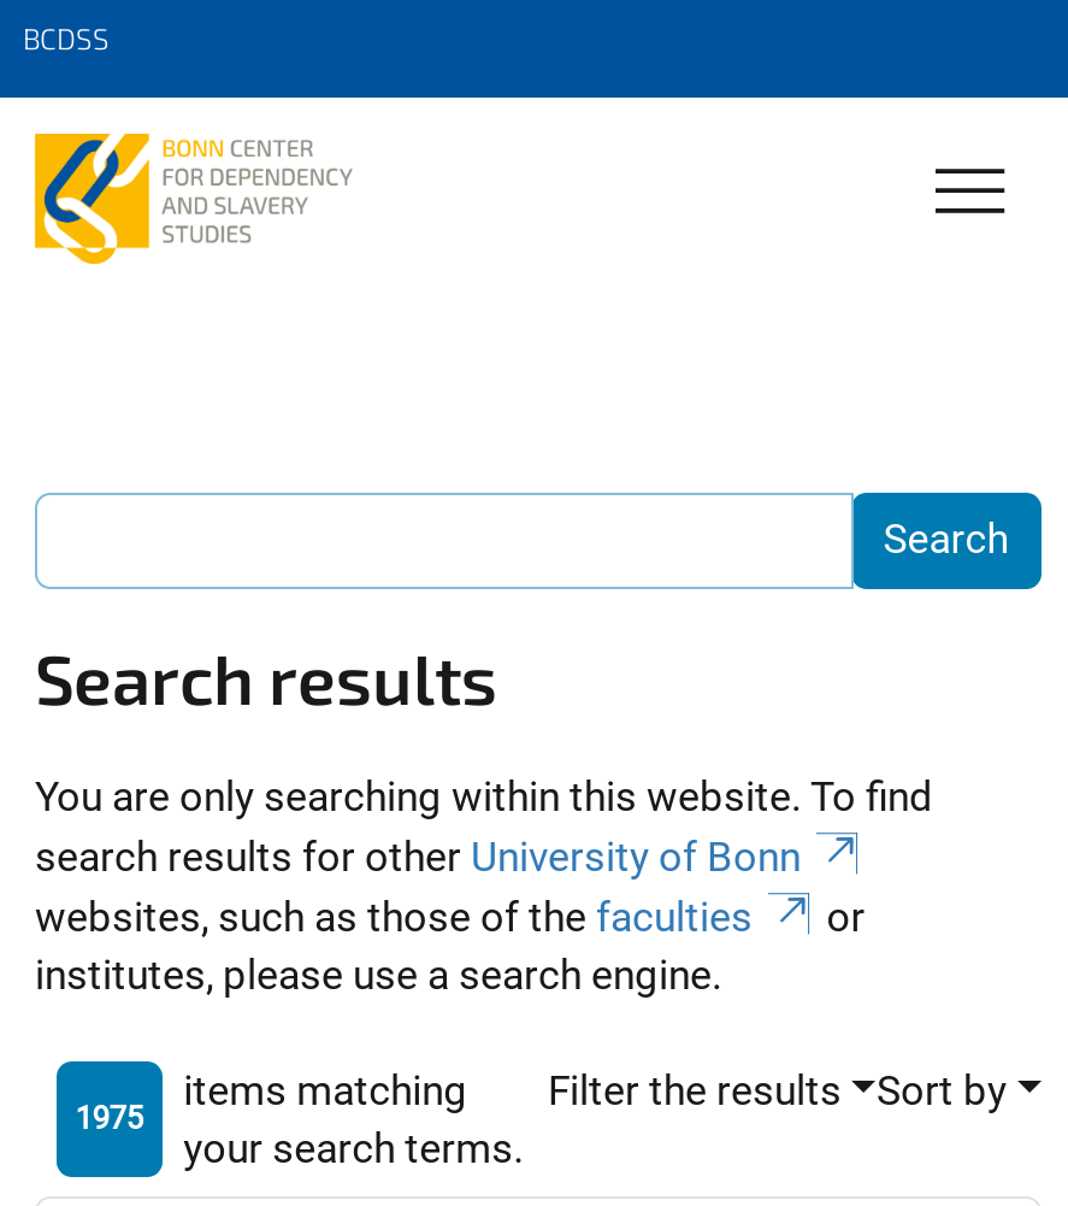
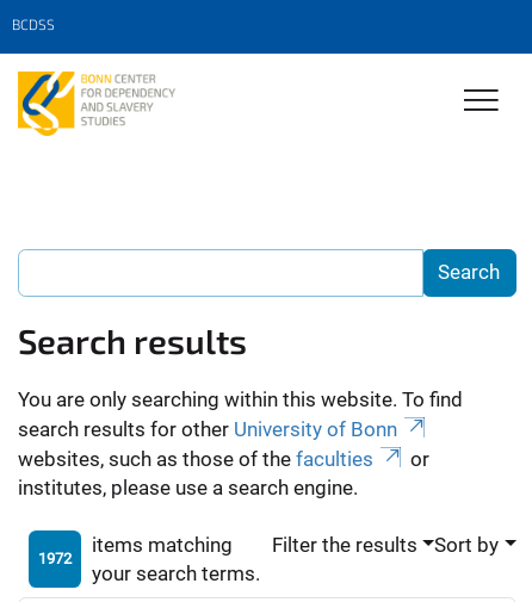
- 1975
+ 1972
